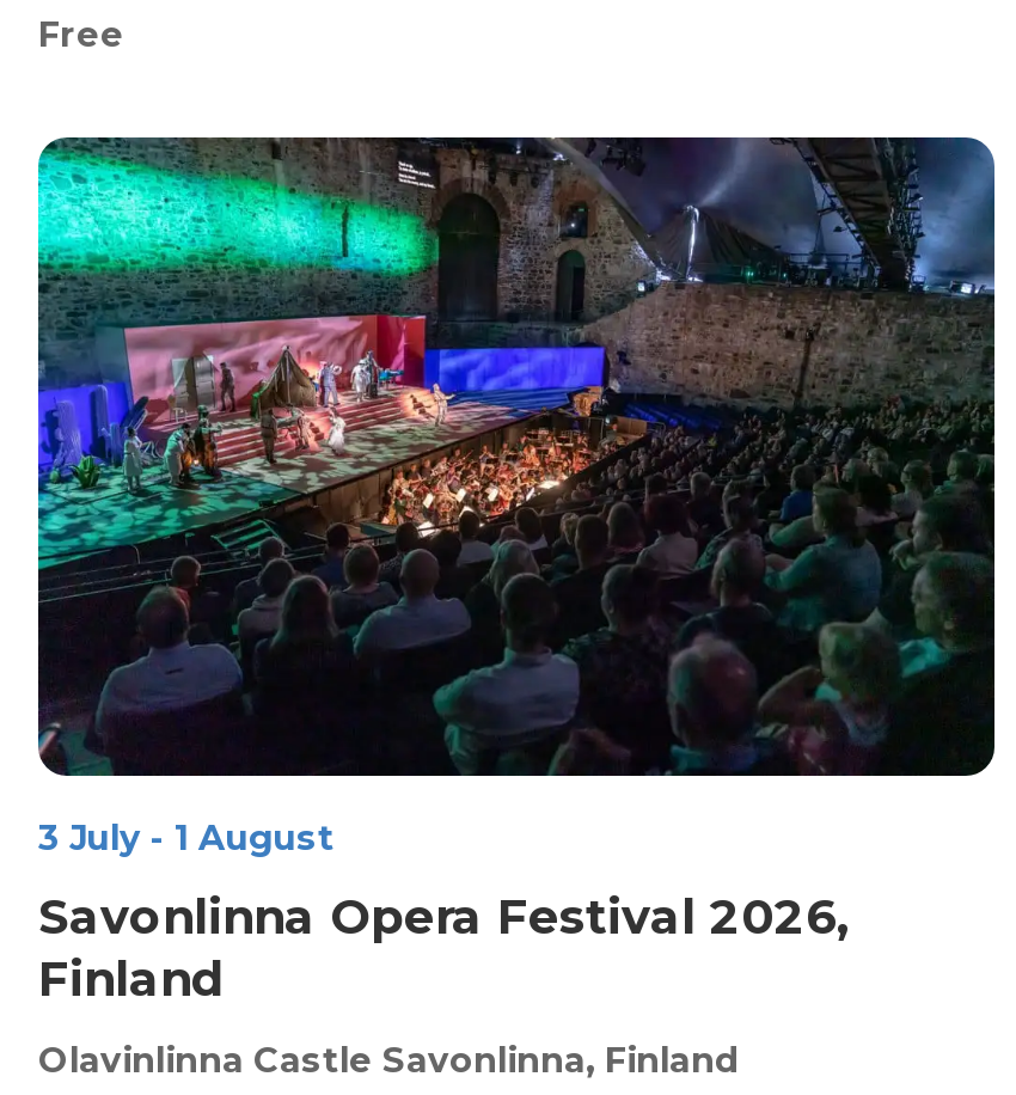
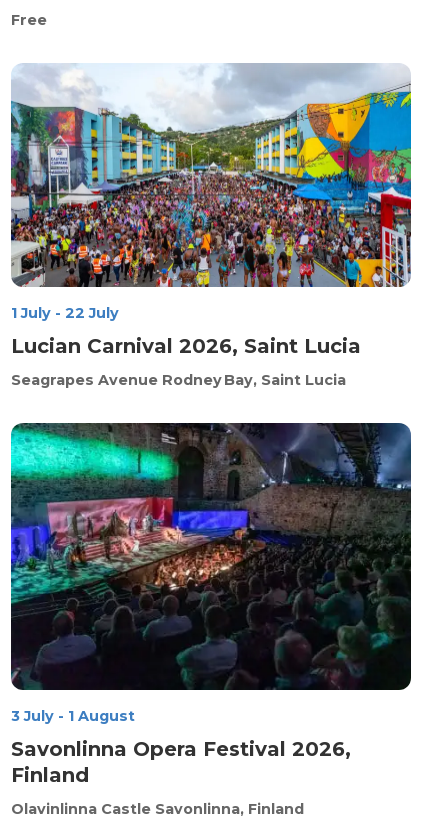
+ [image]
+ 1 July - 22 July

+ Lucian Carnival 2026, Saint Lucia

+ Seagrapes Avenue Rodney Bay, Saint Lucia
